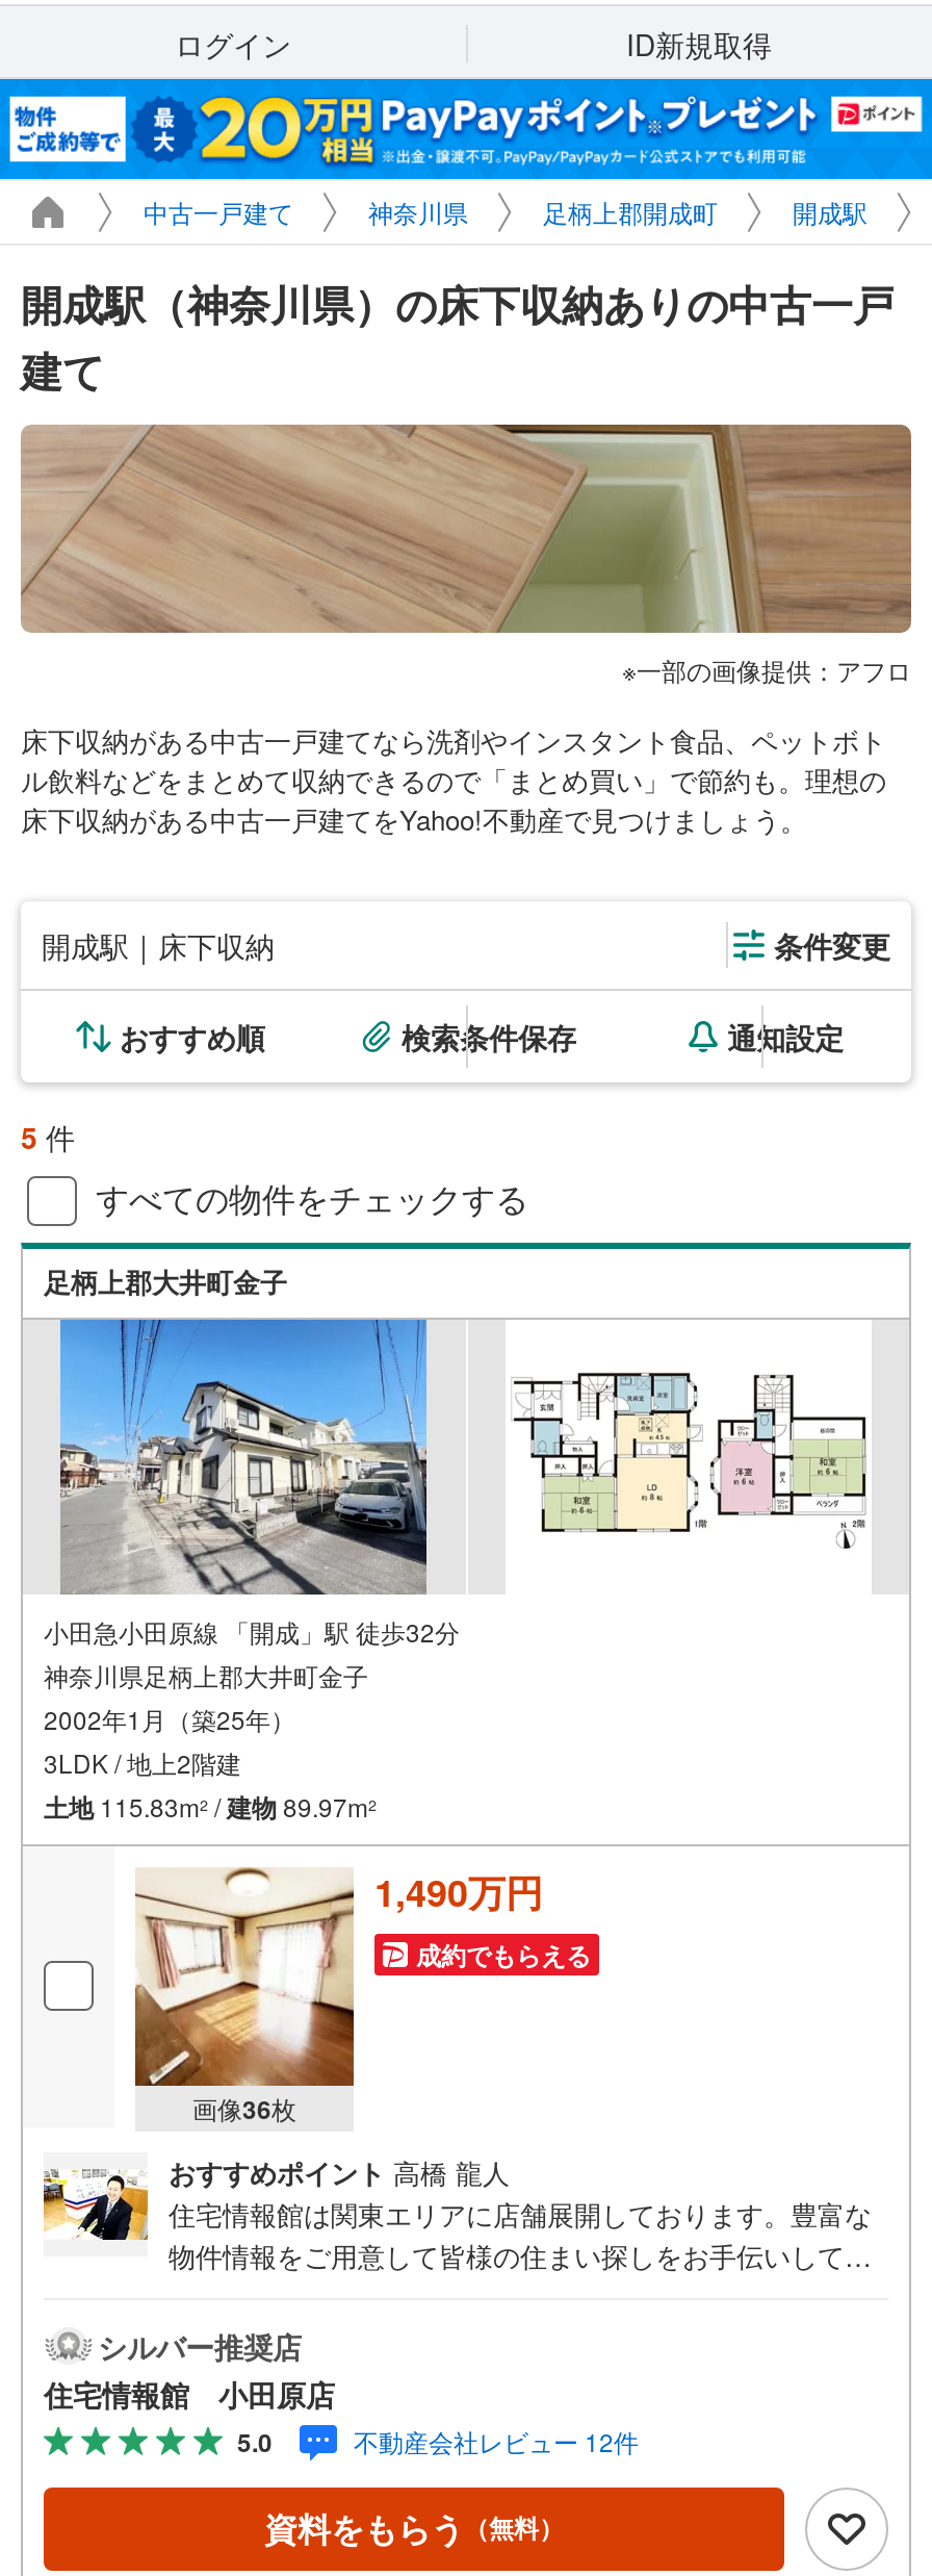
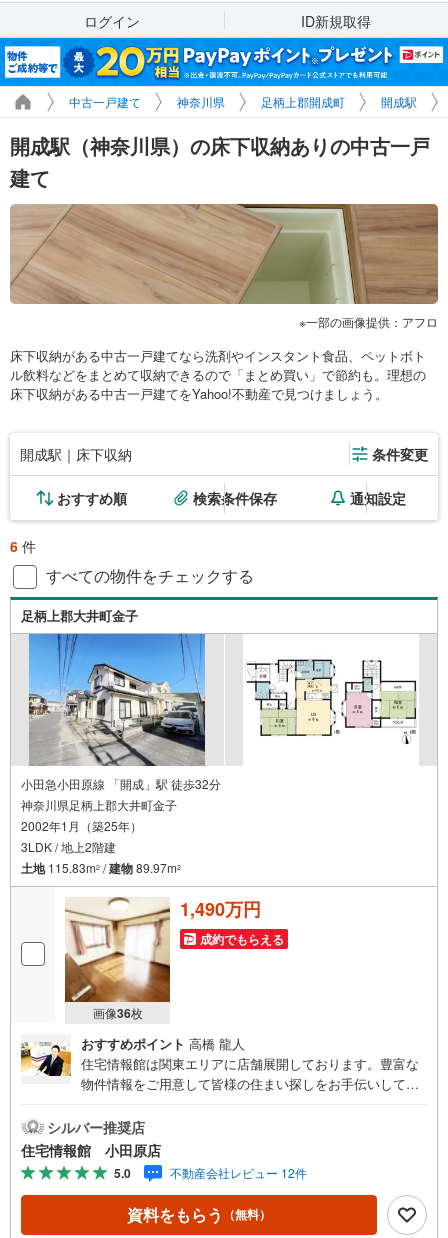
- 5件
+ 6件
